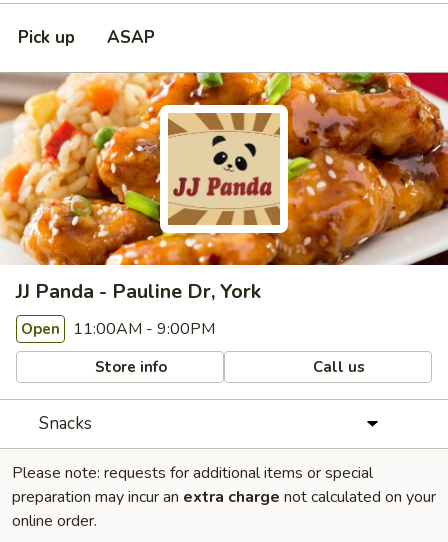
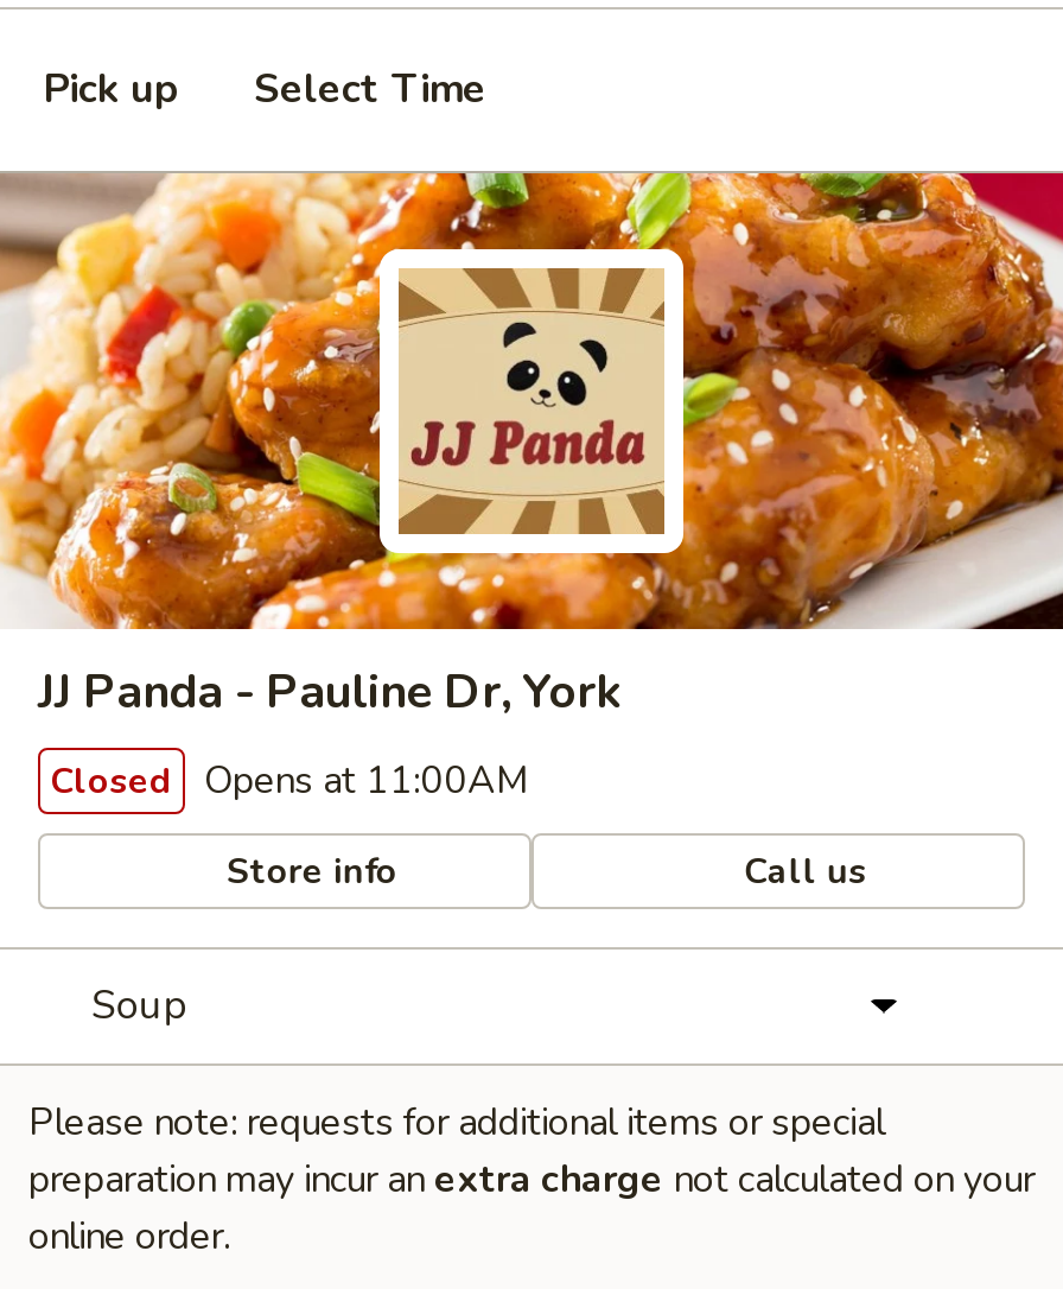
- ASAP
+ Select Time

- Open 11:00AM - 9:00PM
+ Closed Opens at 11:00AM

- Snacks
+ Soup
